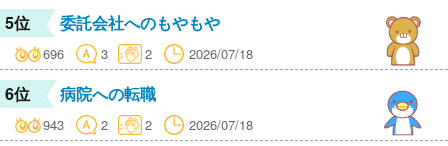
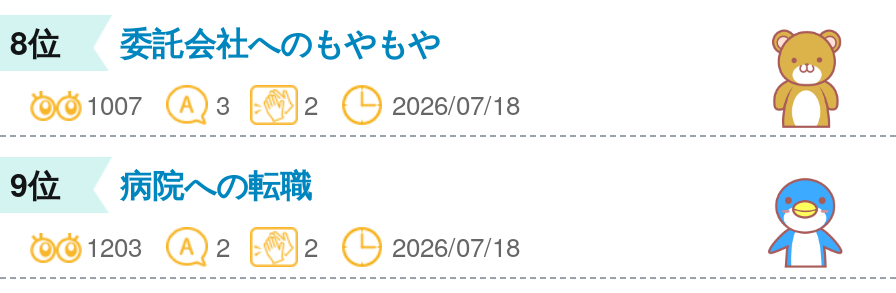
- 5位 委託会社へのもやもや
+ 8位 委託会社へのもやもや

- 696 3 2 2026/07/18
+ 1007 3 2 2026/07/18

- 6位 病院への転職
+ 9位 病院への転職

- 943 2 2 2026/07/18
+ 1203 2 2 2026/07/18
